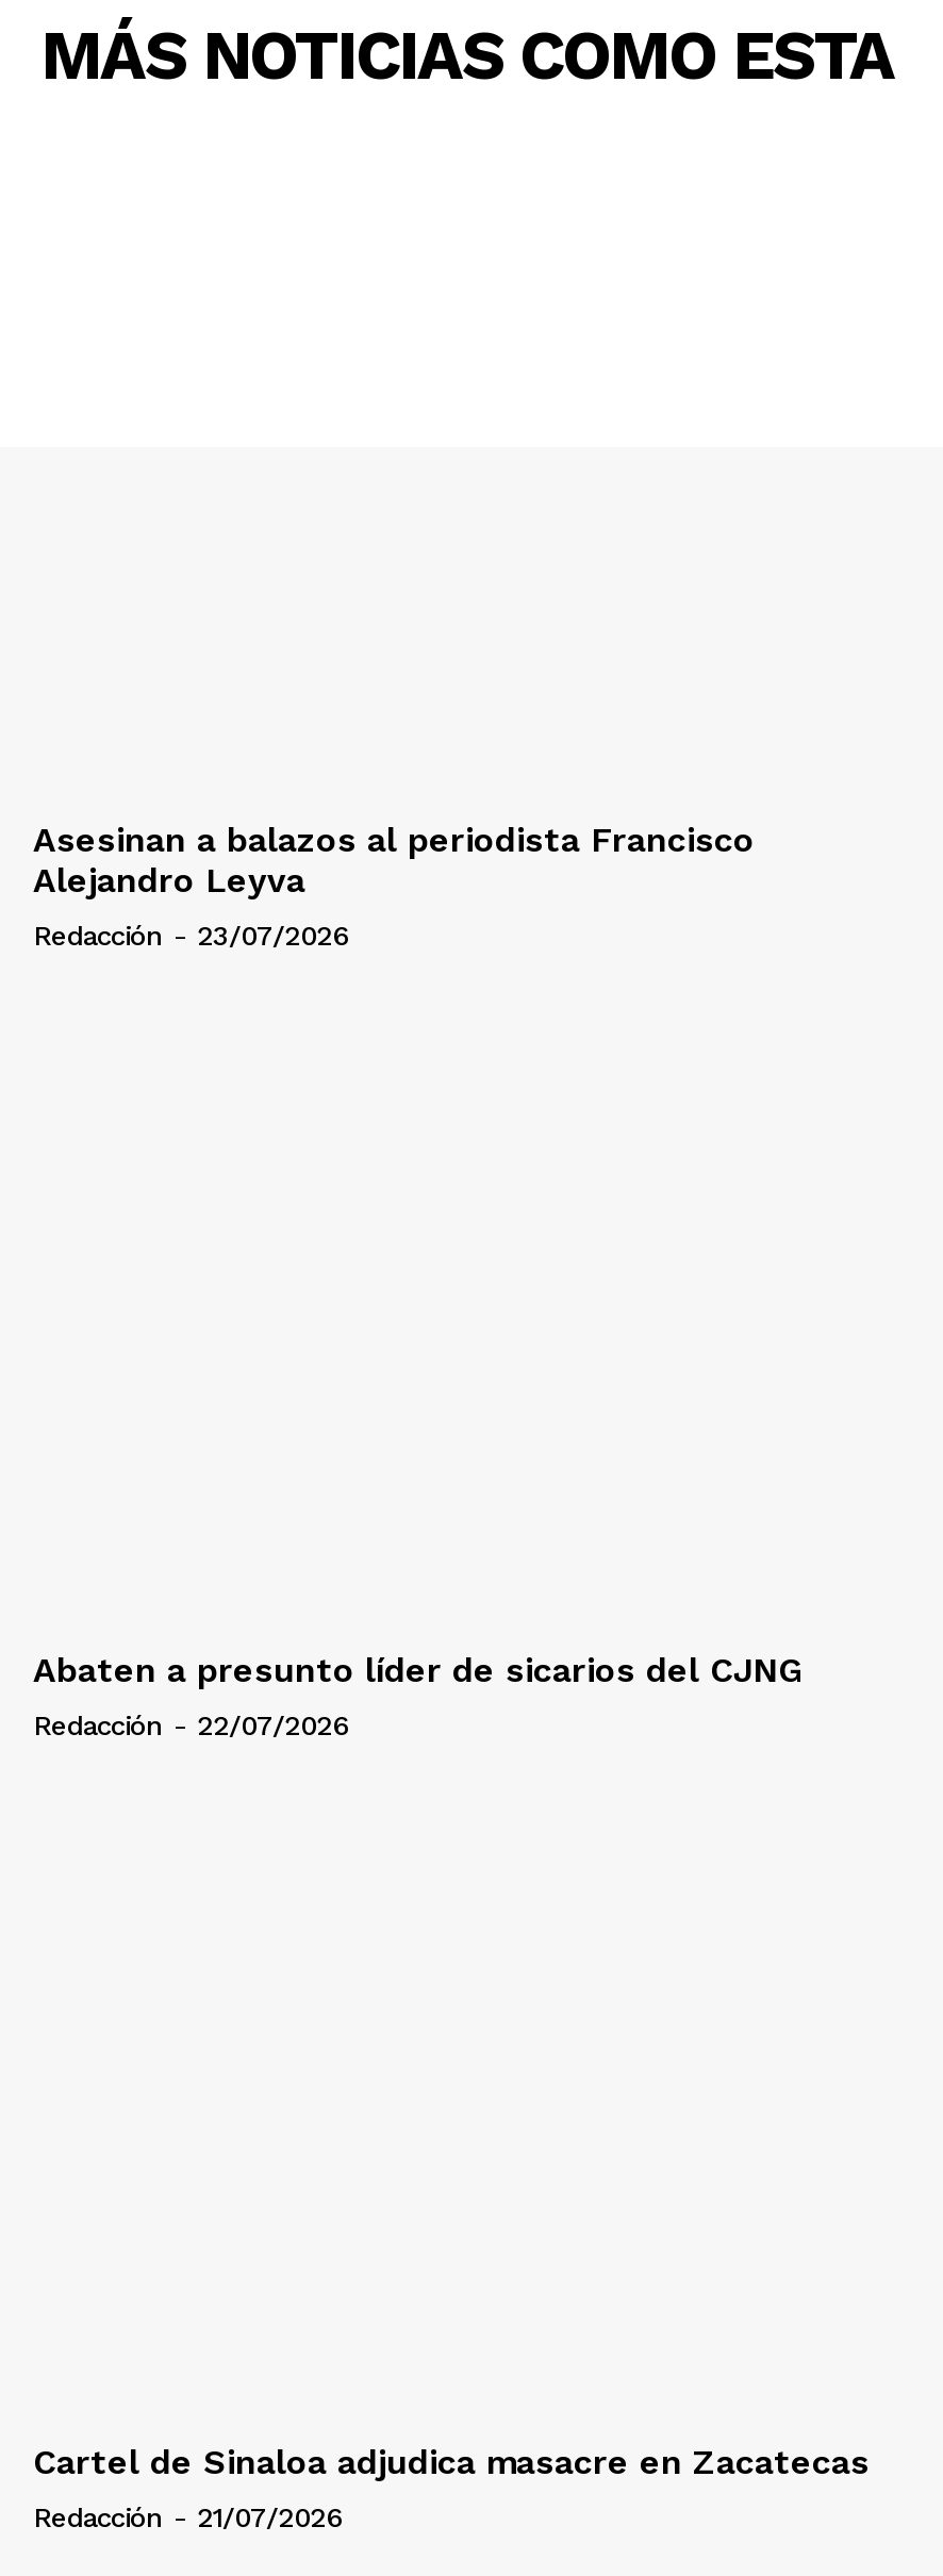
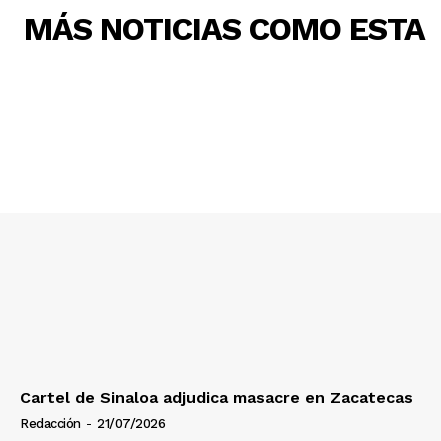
- Asesinan a balazos al periodista Francisco
- Alejandro Leyva
- Redacción - 23/07/2026

- Abaten a presunto líder de sicarios del CJNG
- Redacción - 22/07/2026
